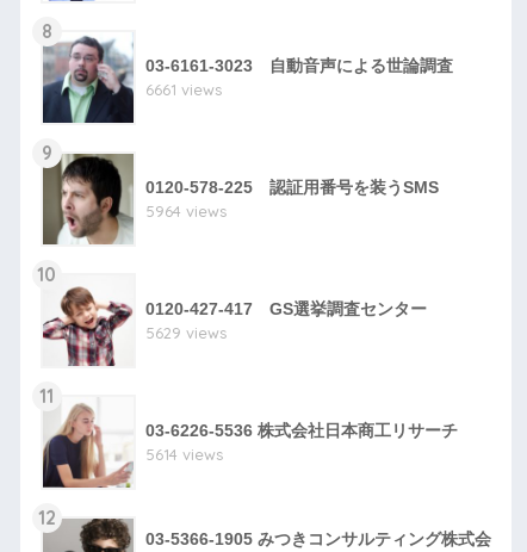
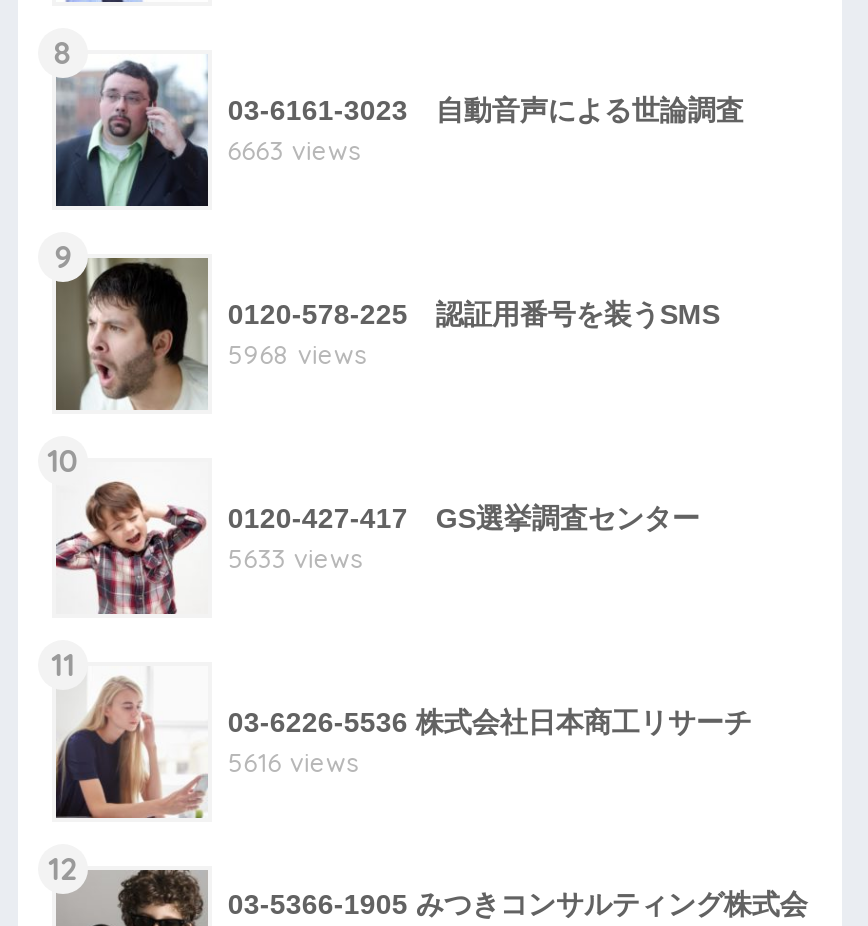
- 6661 views
+ 6663 views

- 5964 views
+ 5968 views

- 5629 views
+ 5633 views

- 5614 views
+ 5616 views
